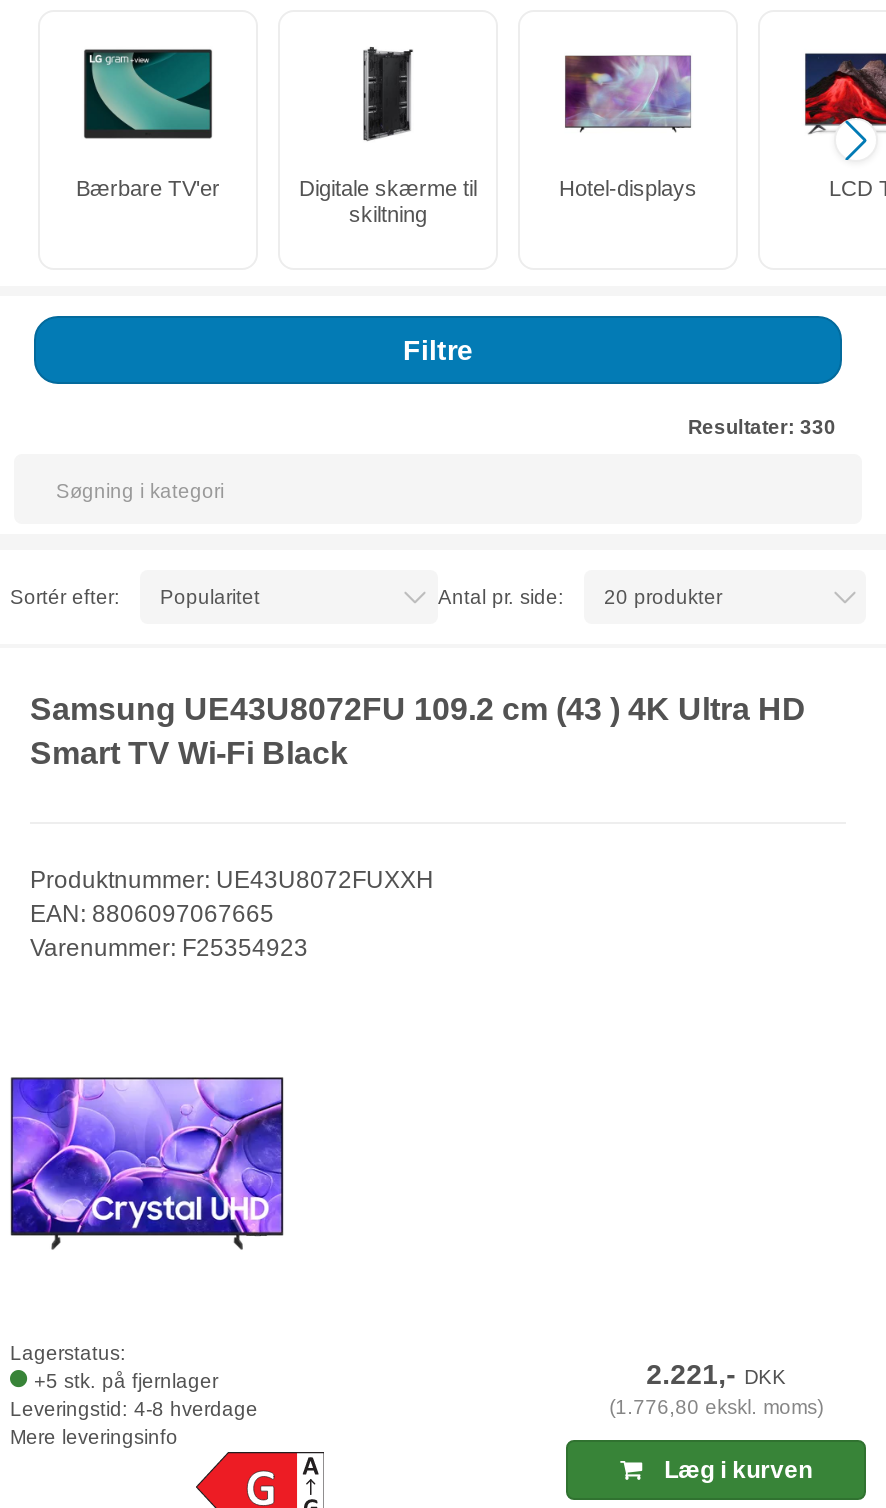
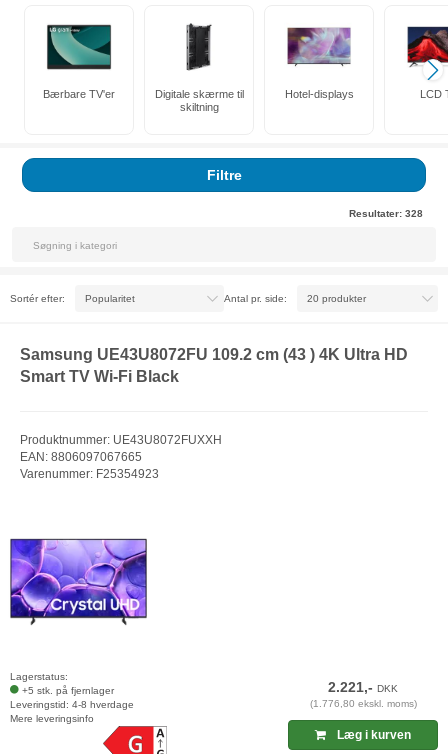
- Resultater: 330
+ Resultater: 328
